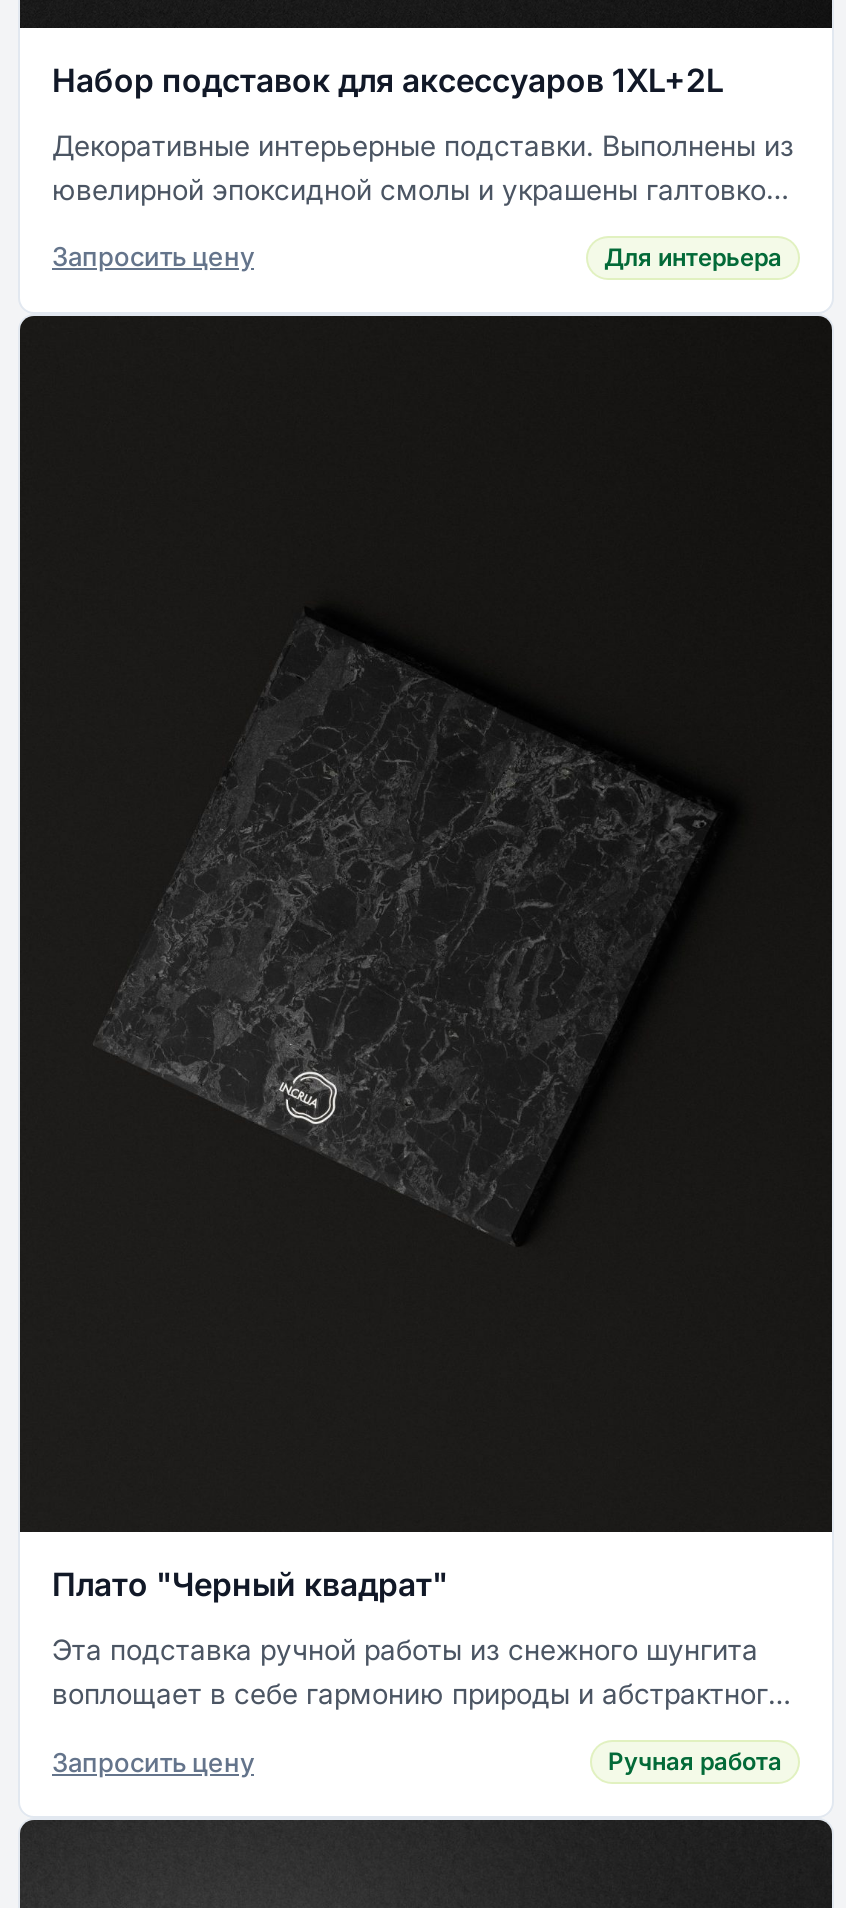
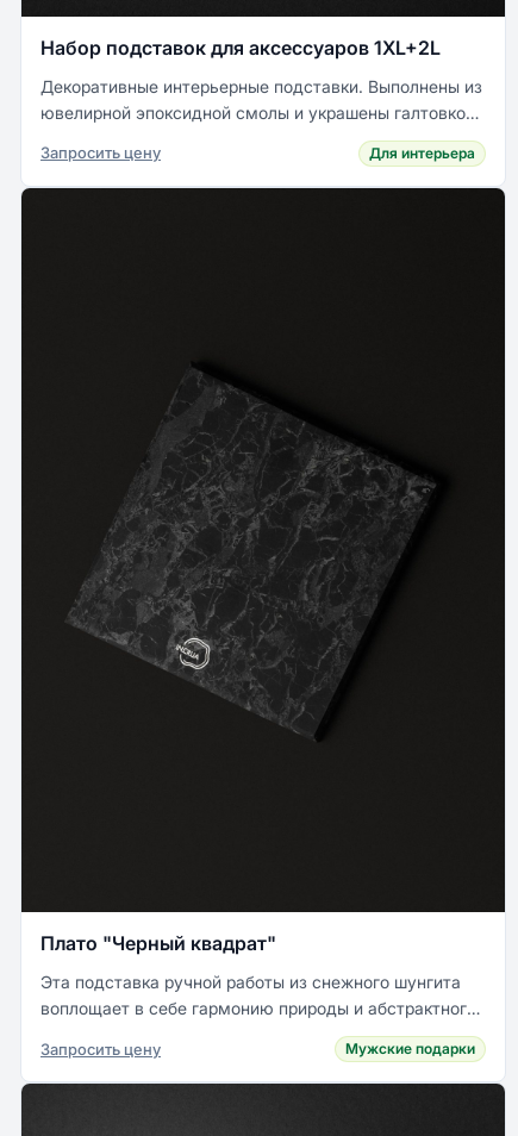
- Ручная работа
+ Мужские подарки
